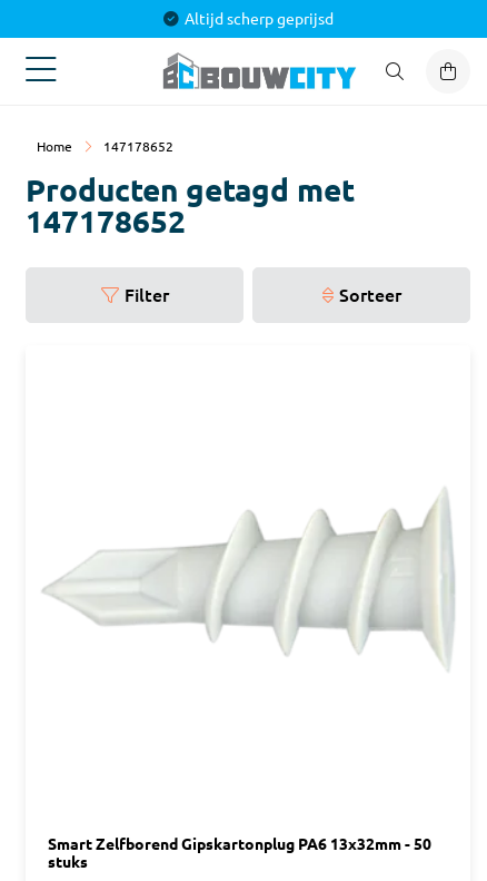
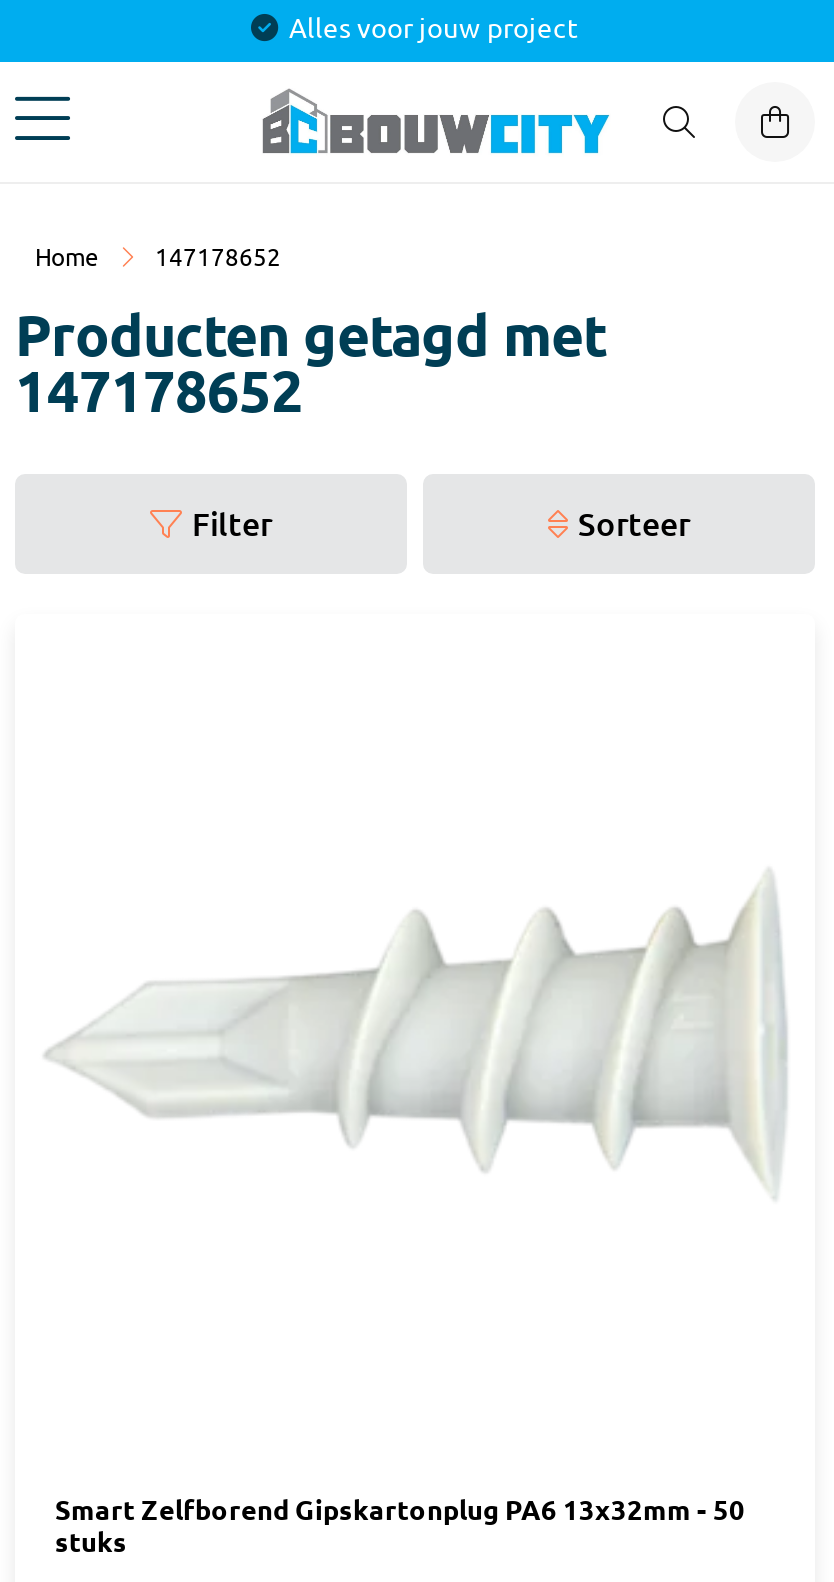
- Altijd scherp geprijsd
+ Alles voor jouw project
